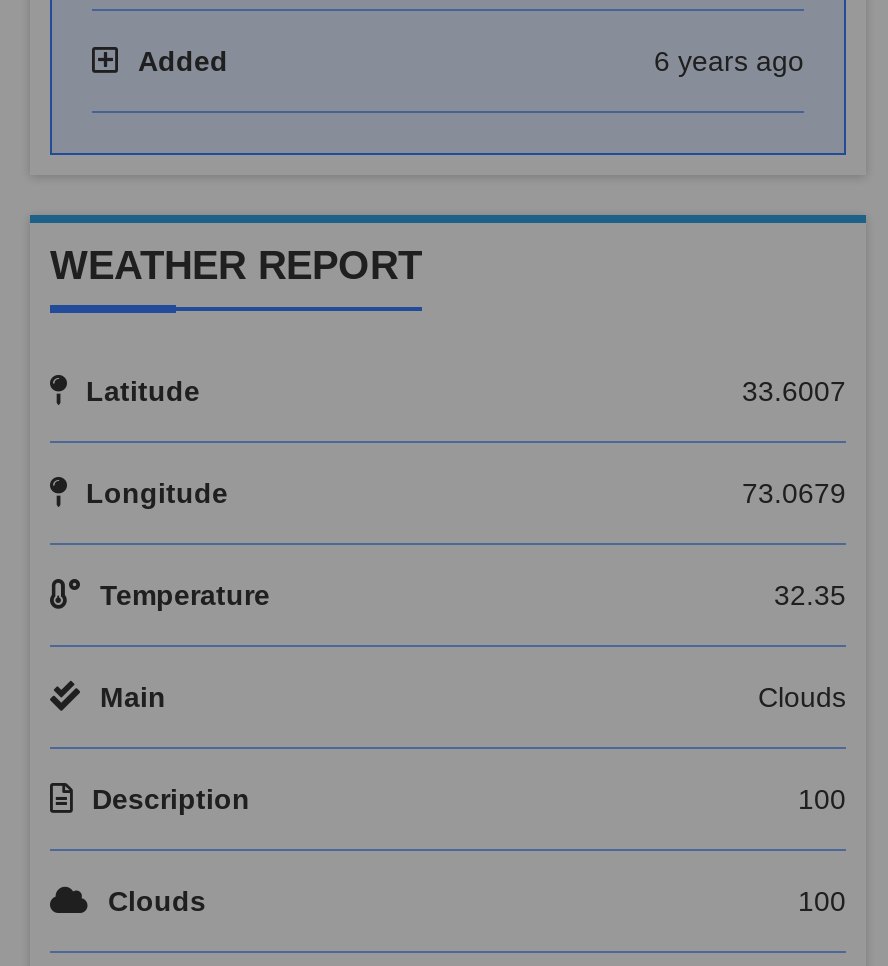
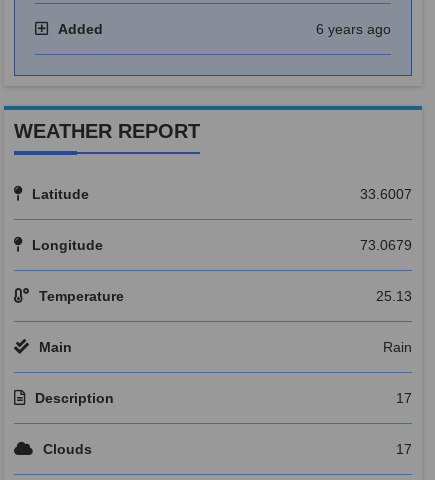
- 32.35
+ 25.13

- Clouds
+ Rain

- 100
+ 17

- 100
+ 17
